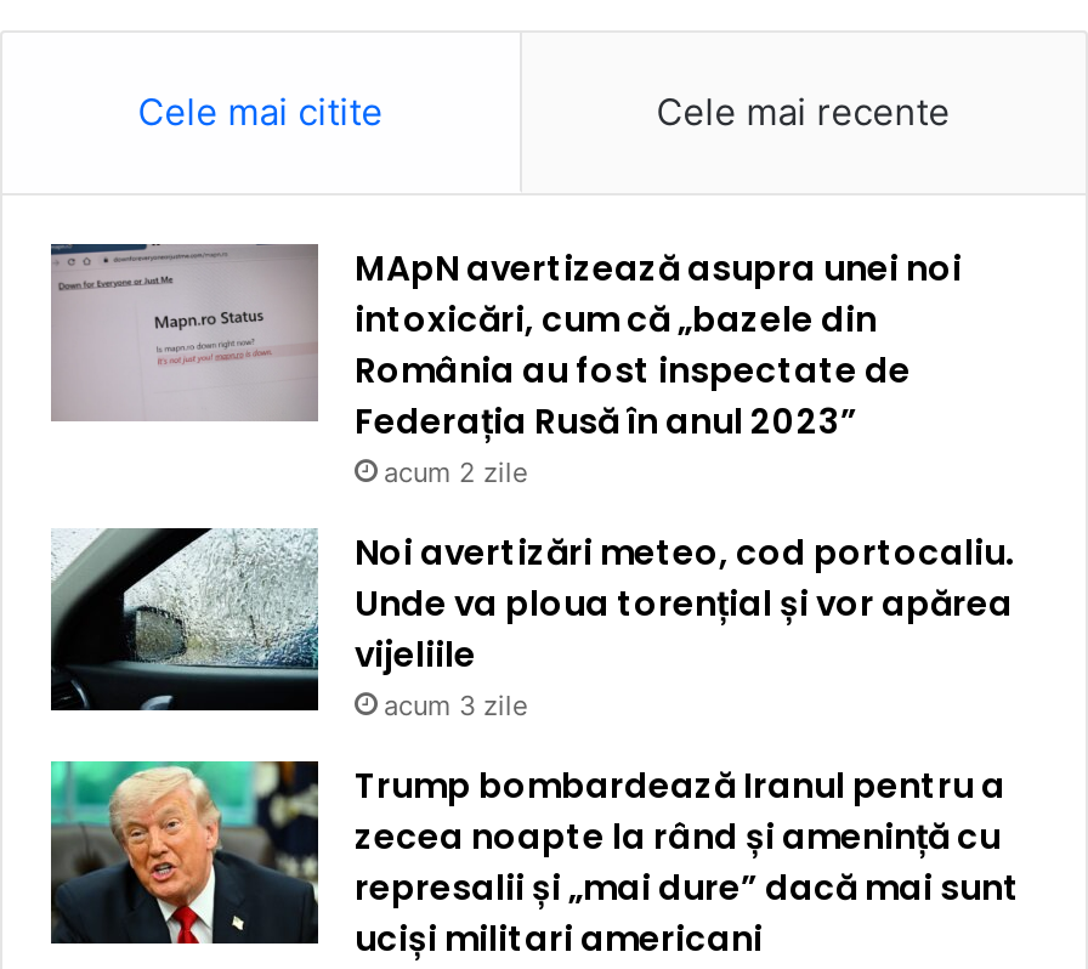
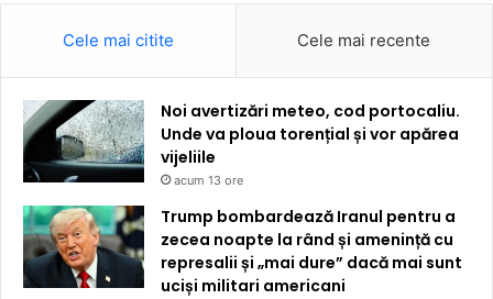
- [image]
- MApN avertizează asupra unei noi
- intoxicări, cum că „bazele din
- România au fost inspectate de
- Federația Rusă în anul 2023”
- acum 2 zile

- acum 3 zile
+ acum 13 ore
